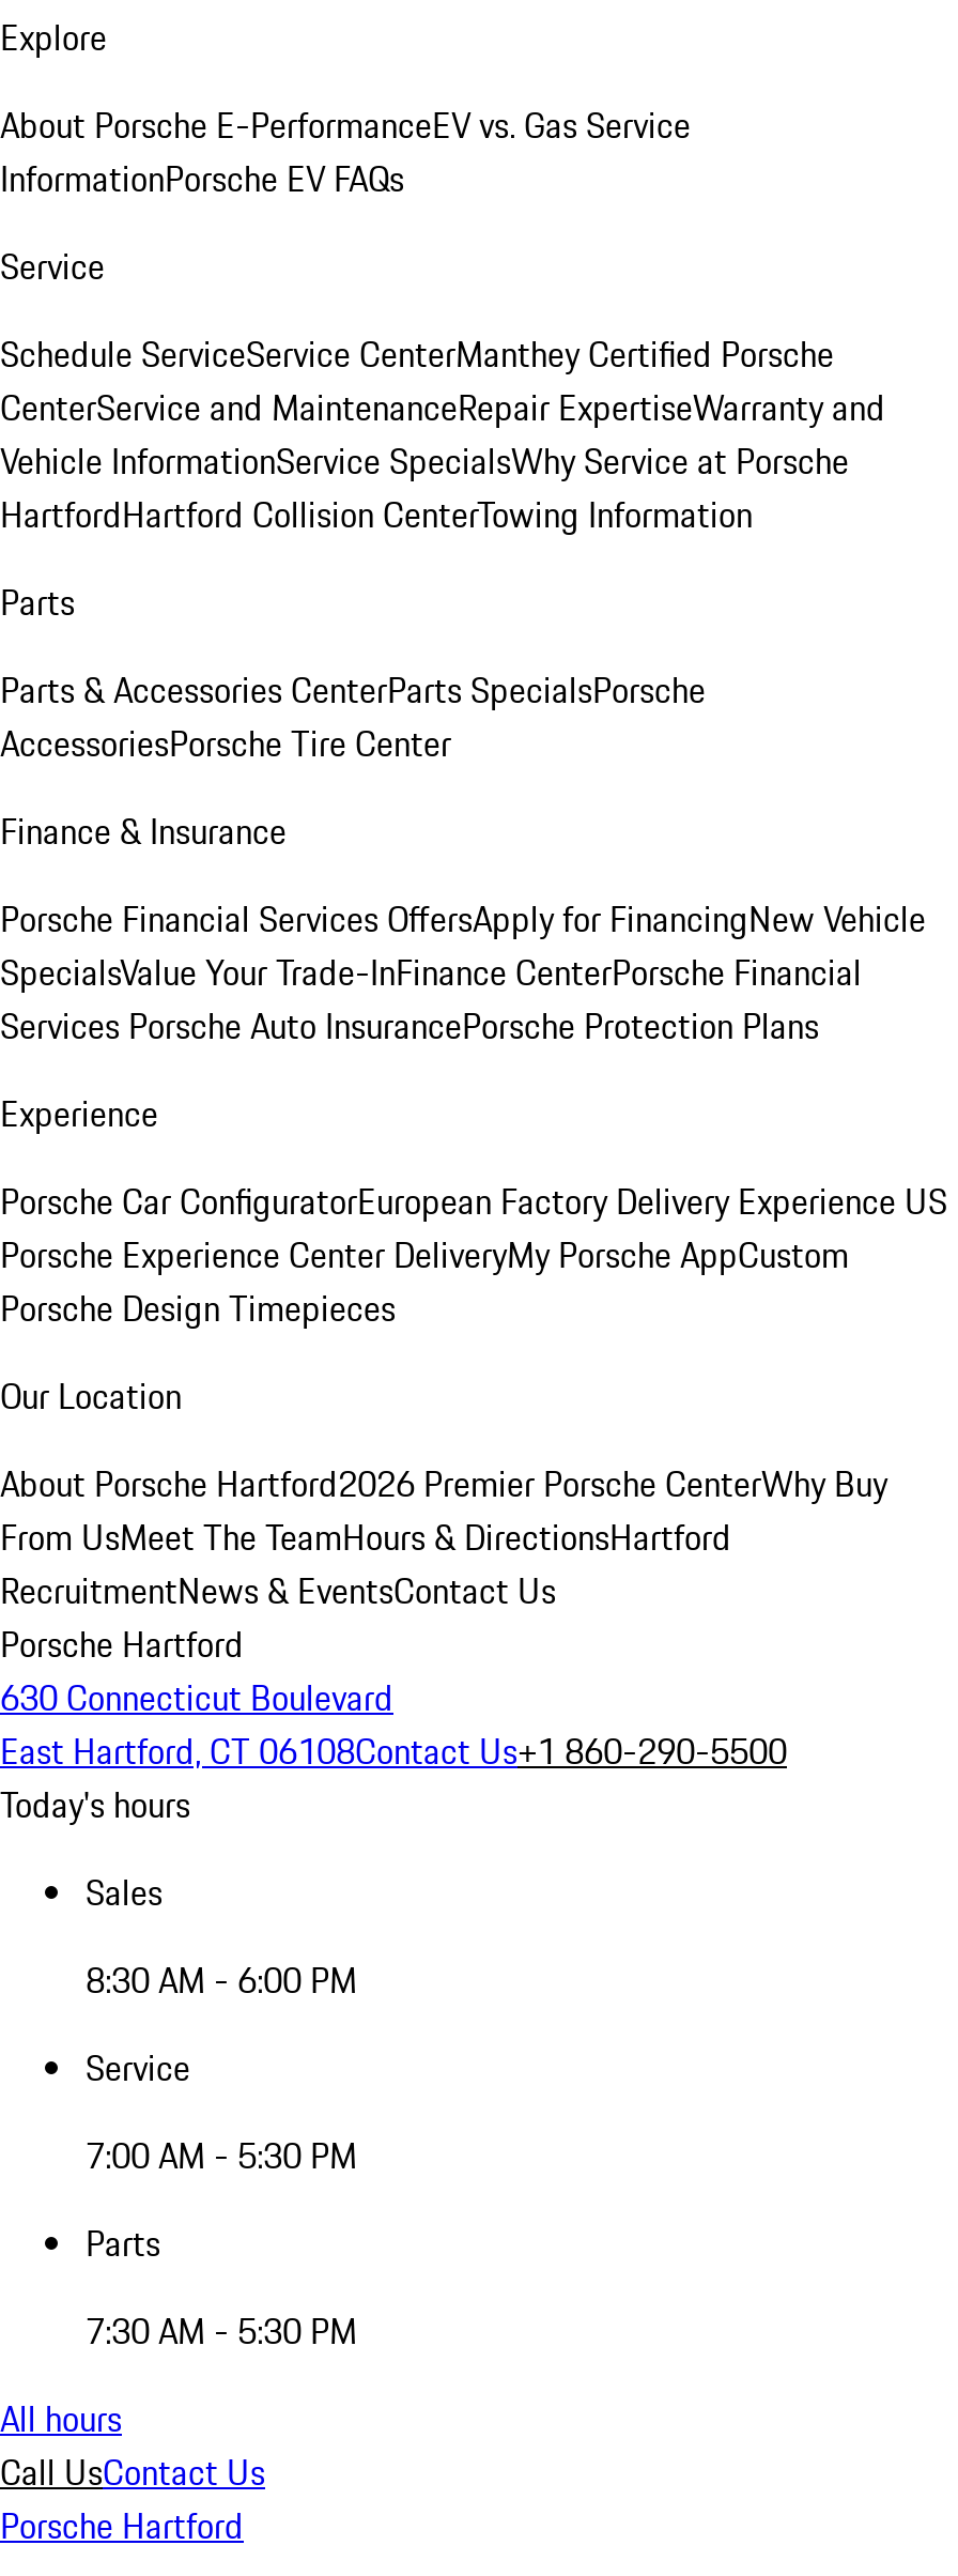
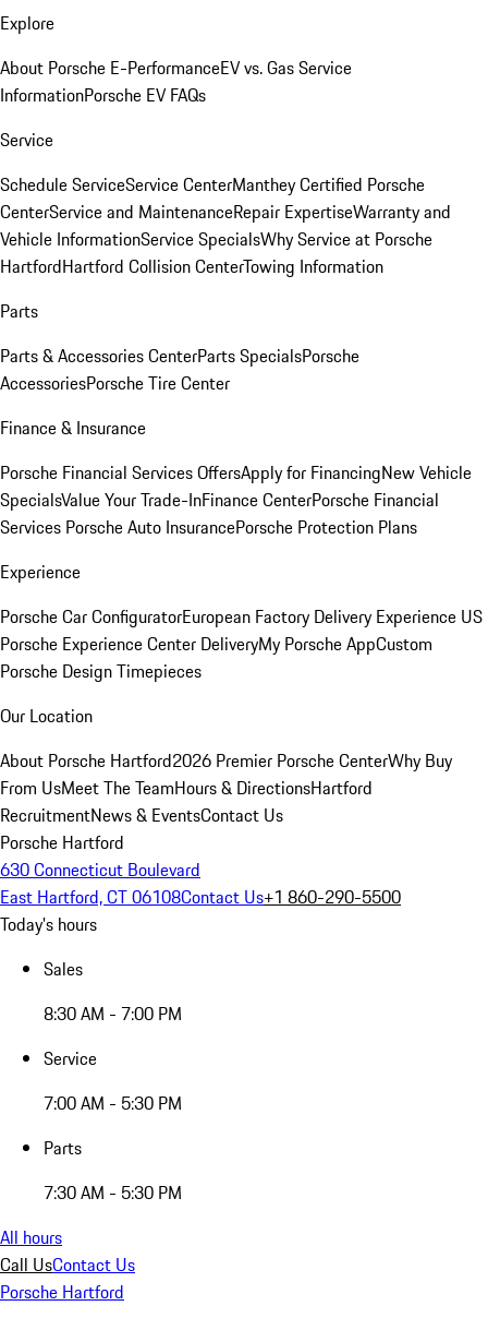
- 8:30 AM - 6:00 PM
+ 8:30 AM - 7:00 PM
